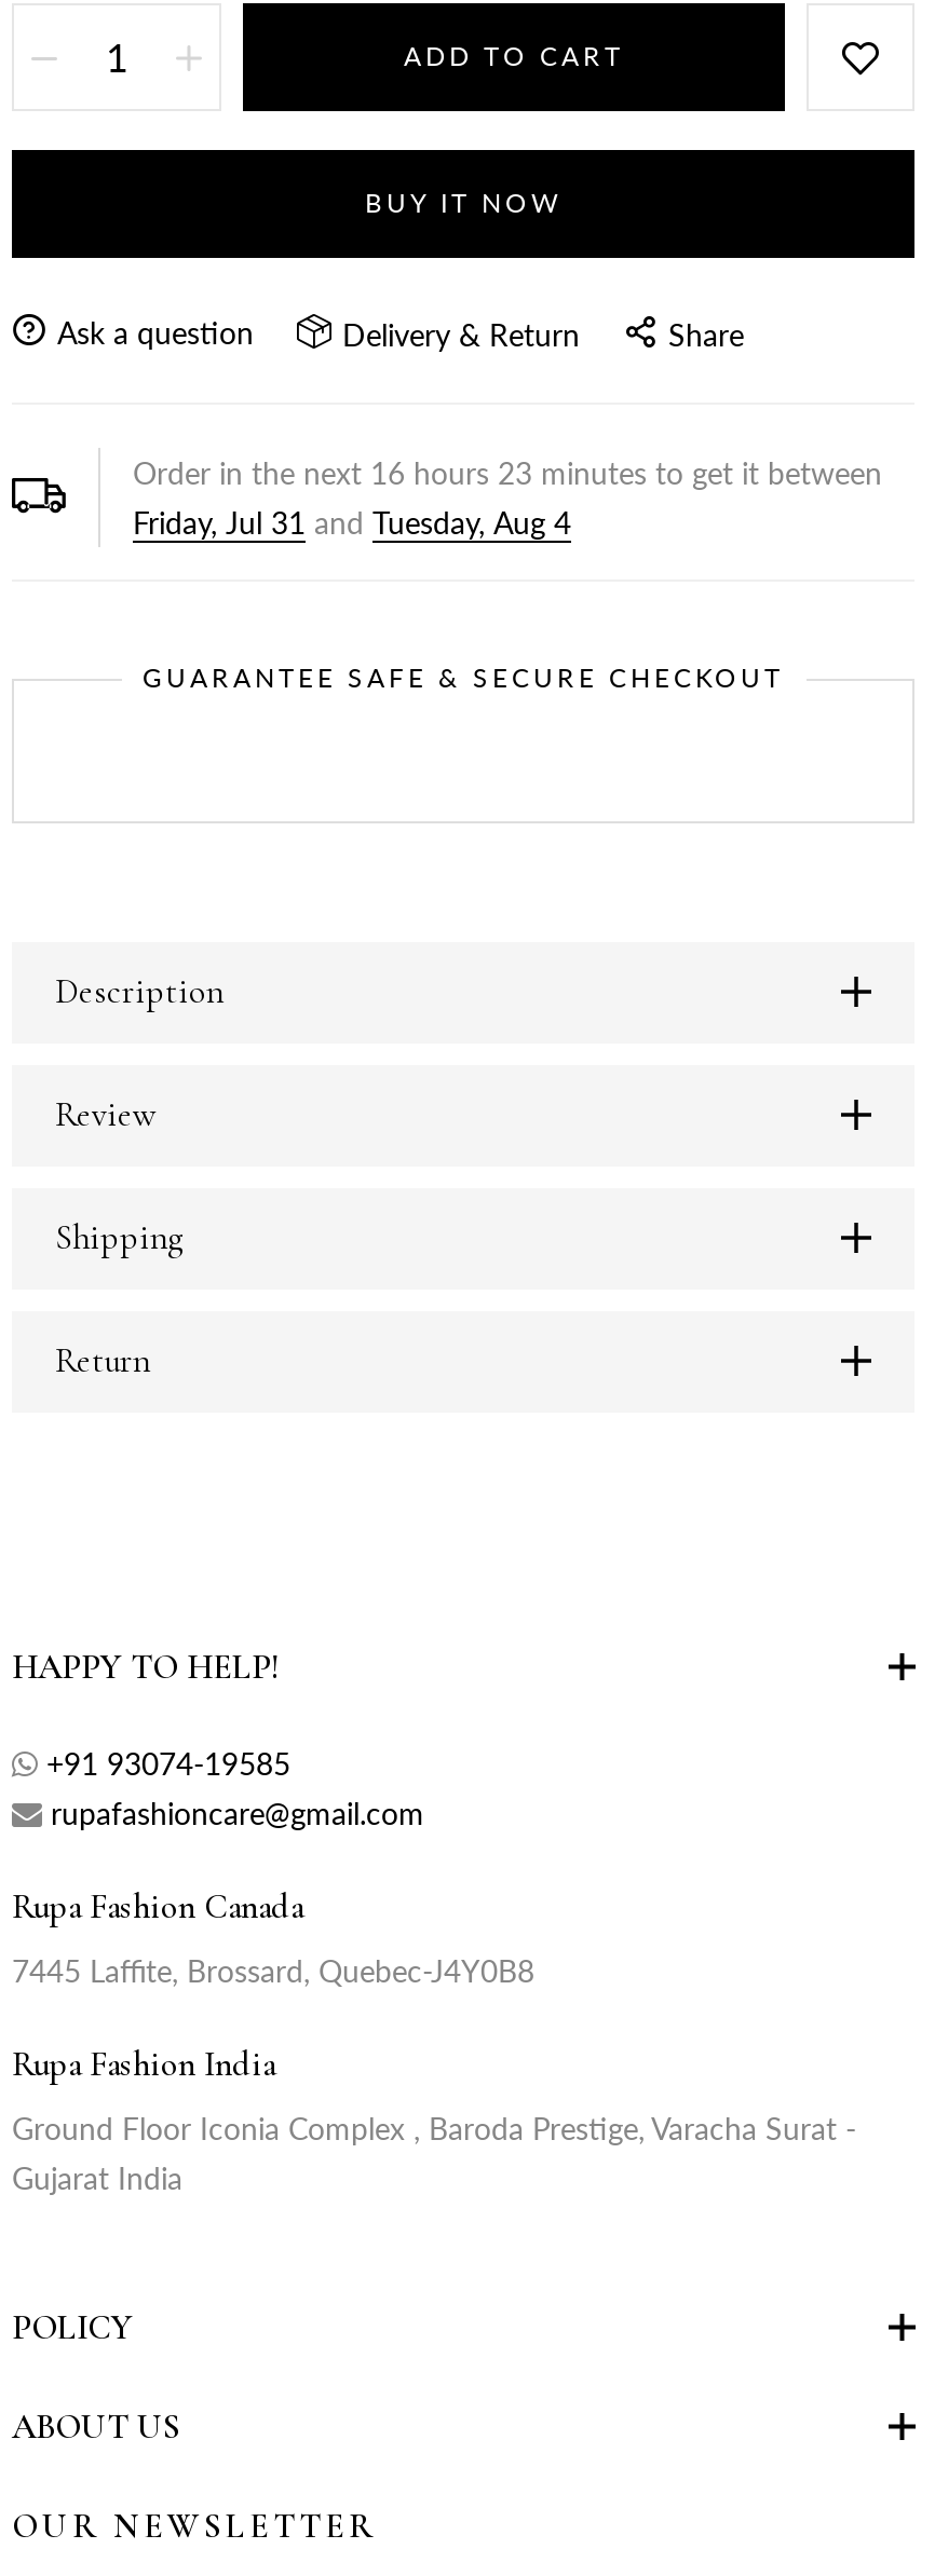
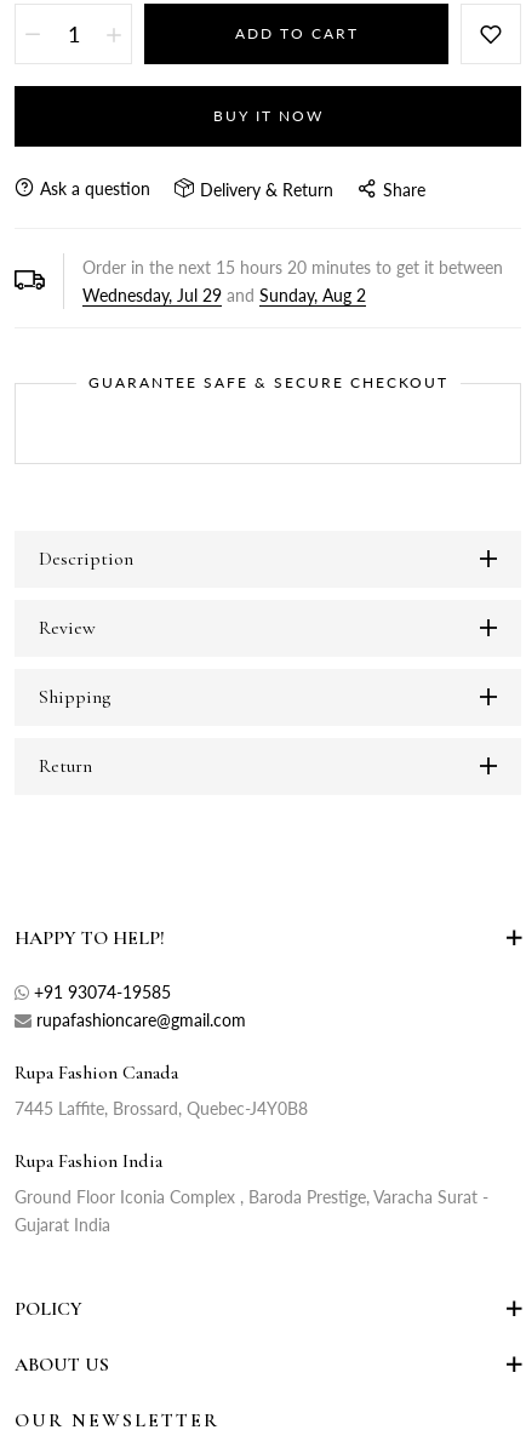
- Order in the next 16 hours 23 minutes to get it between
+ Order in the next 15 hours 20 minutes to get it between

- Friday, Jul 31 and Tuesday, Aug 4
+ Wednesday, Jul 29 and Sunday, Aug 2
